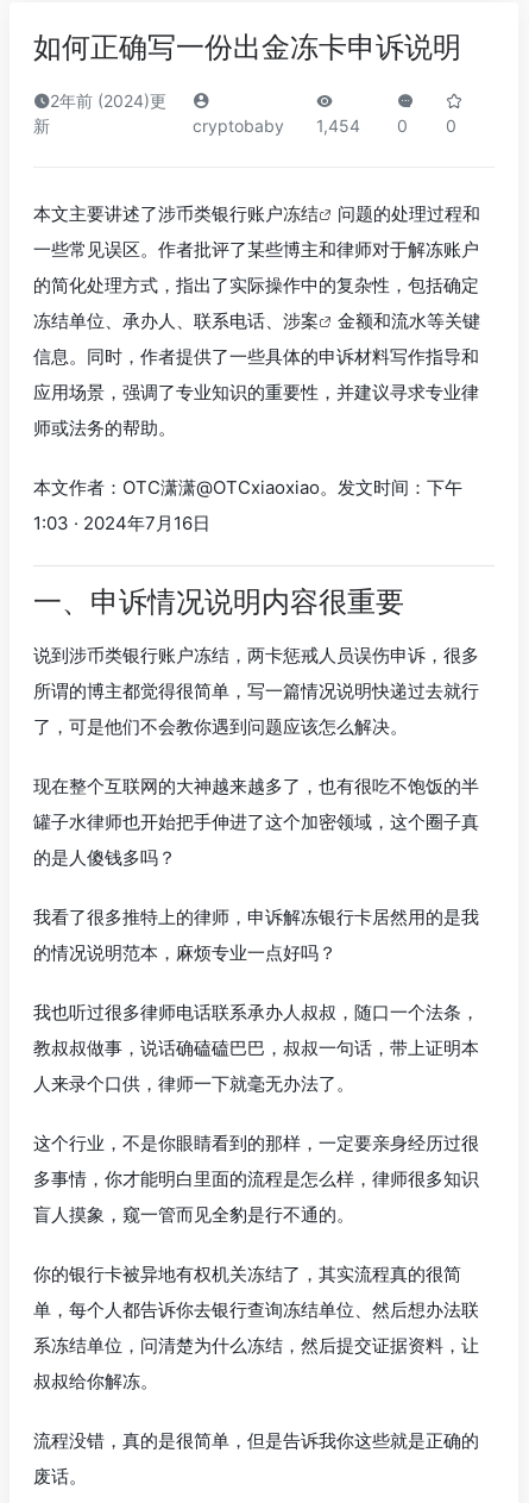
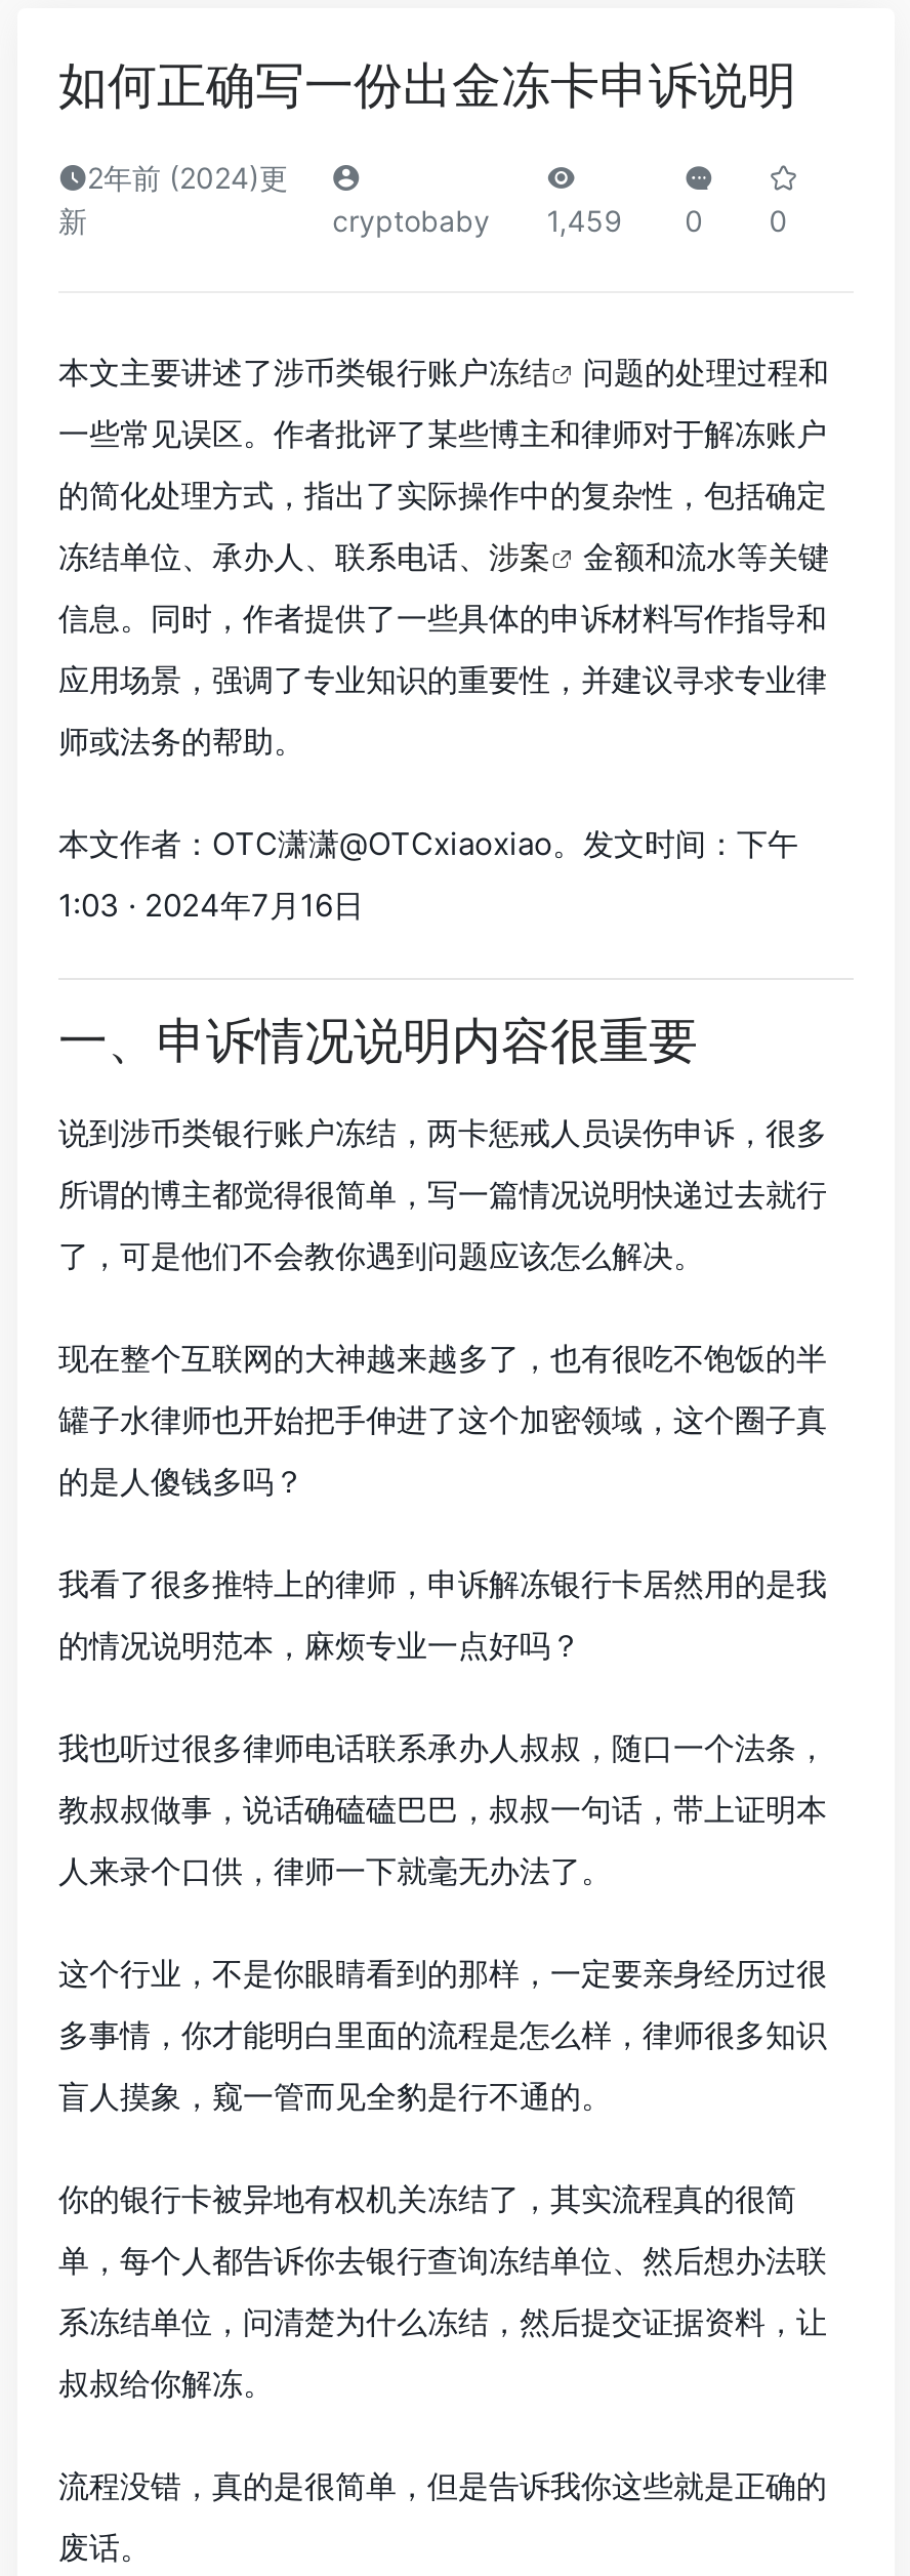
- cryptobaby 1,454 0 0
+ cryptobaby 1,459 0 0
